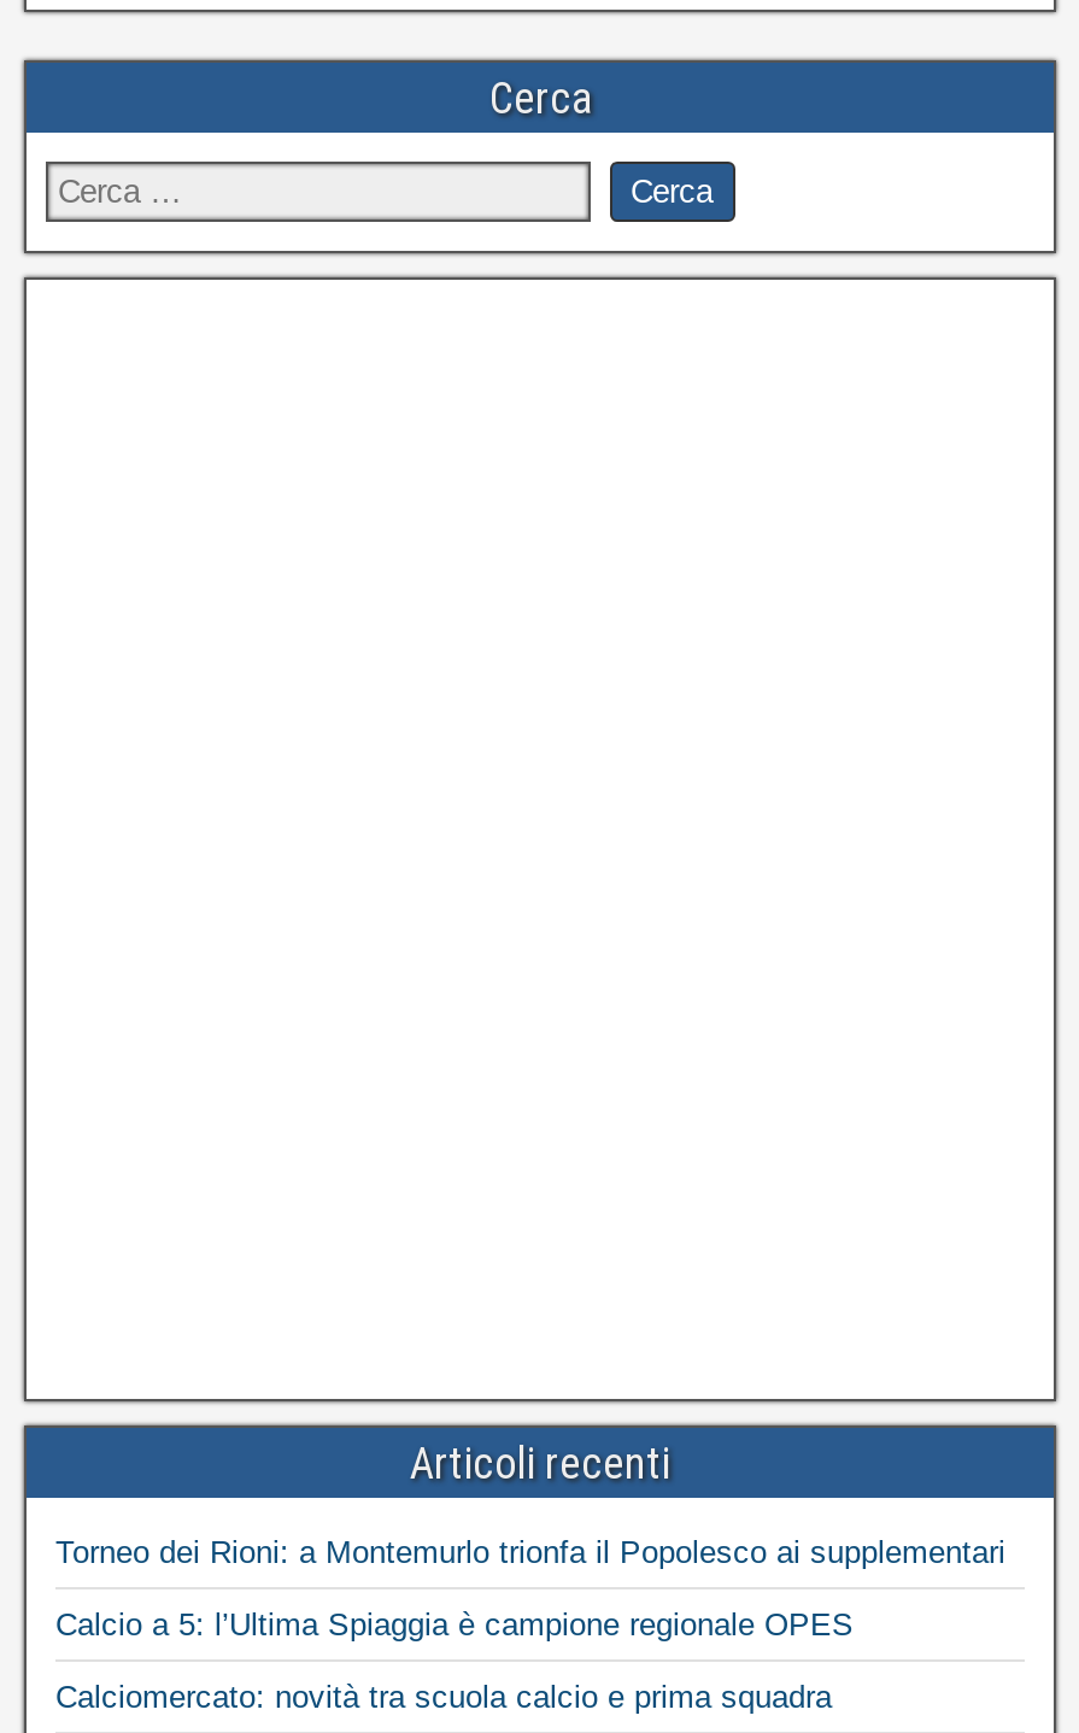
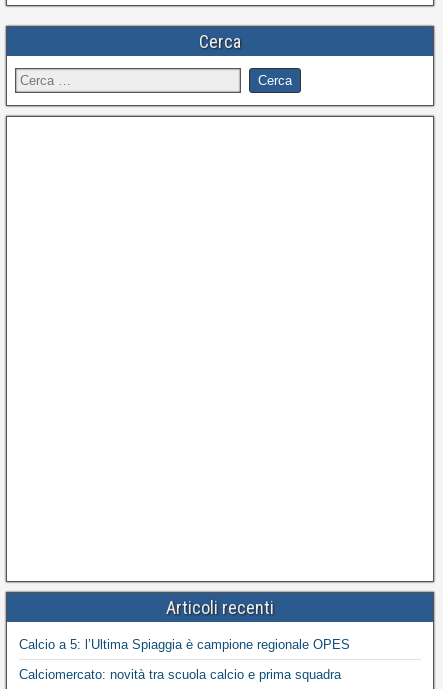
- Torneo dei Rioni: a Montemurlo trionfa il Popolesco ai supplementari
